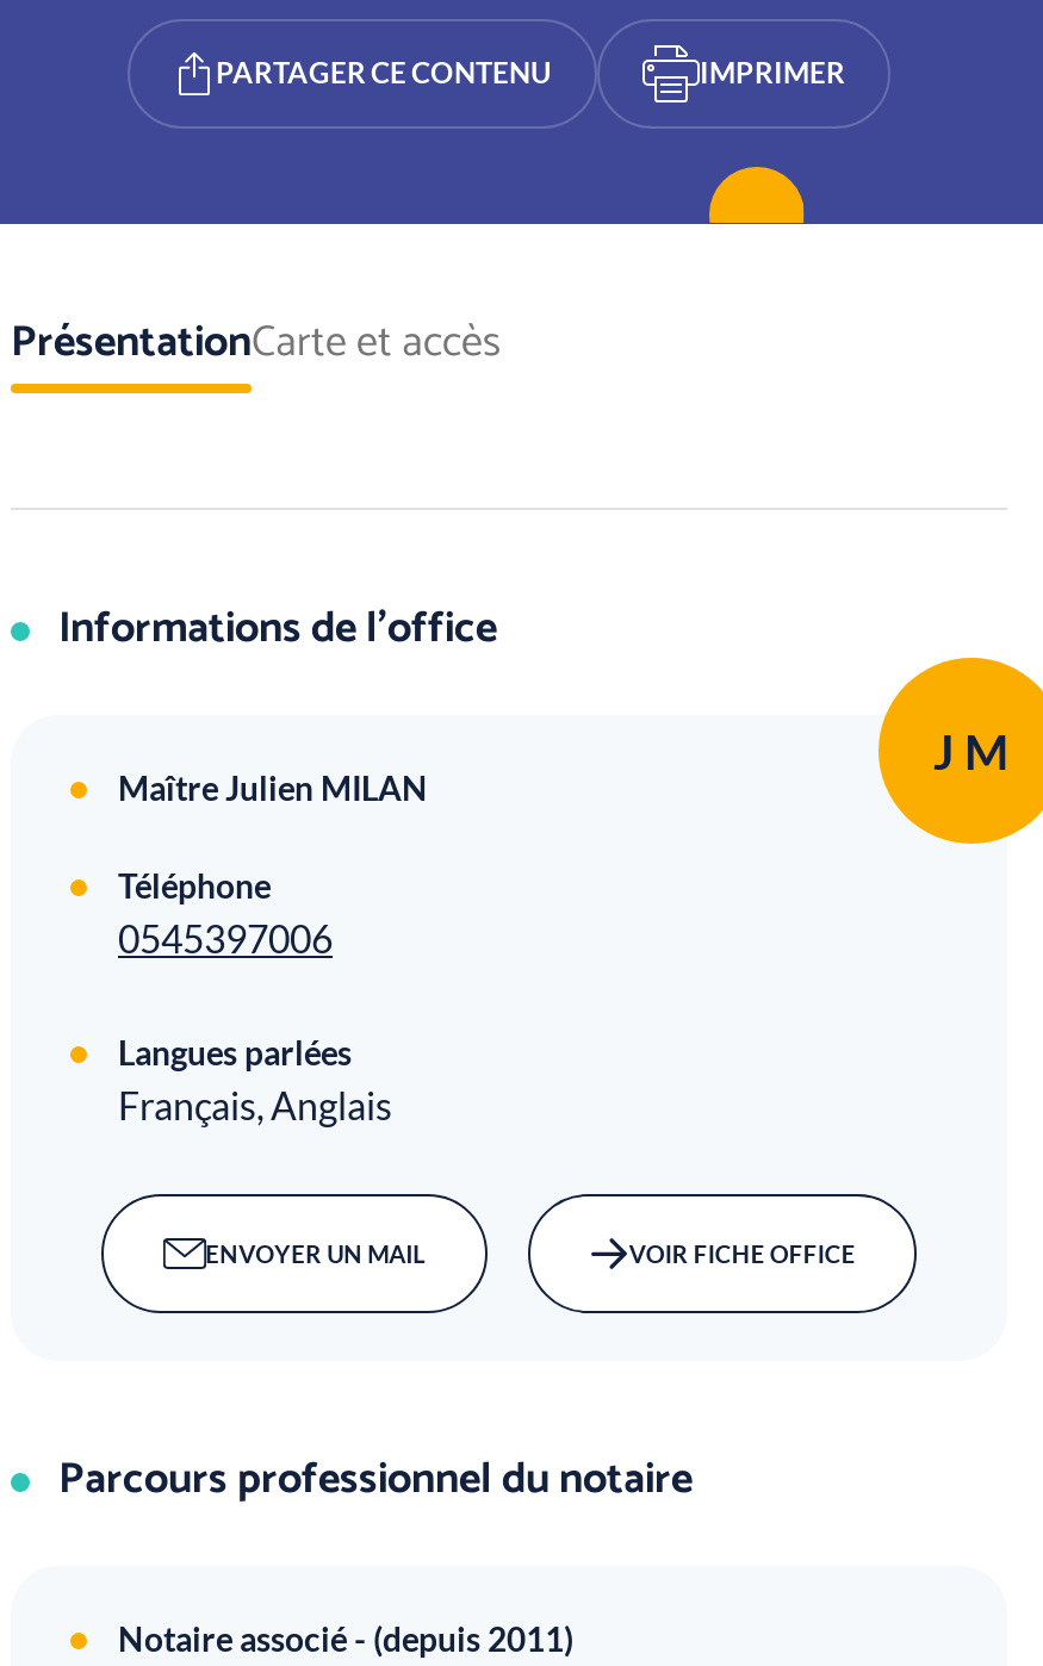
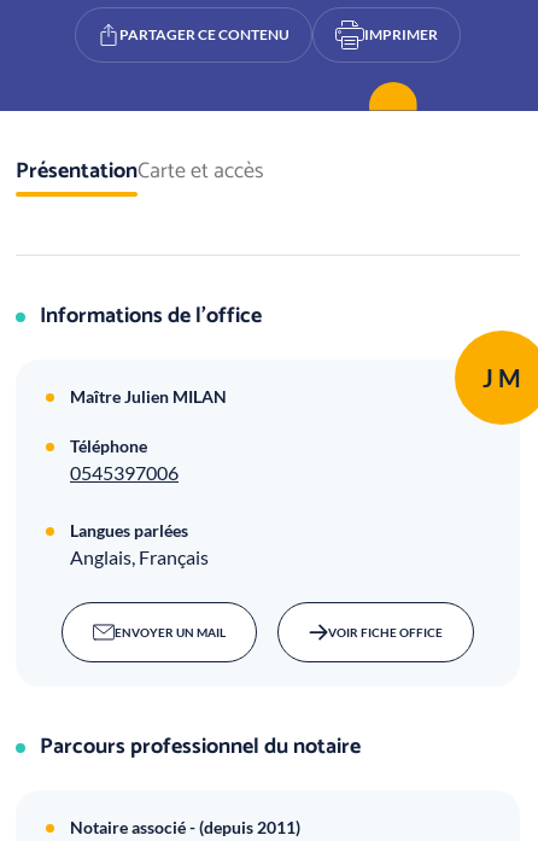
- Français, Anglais
+ Anglais, Français
